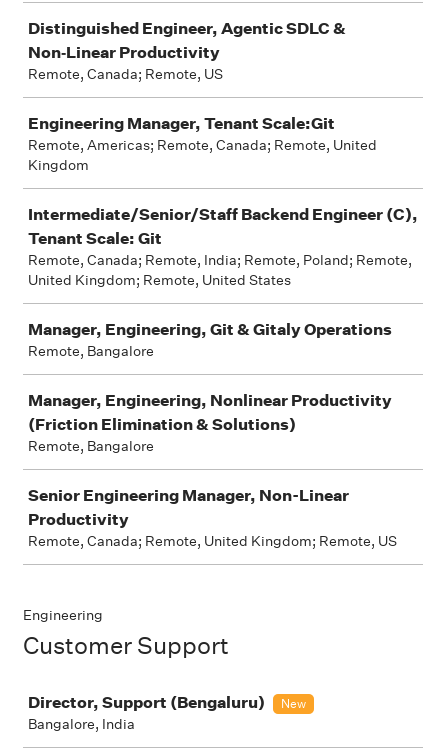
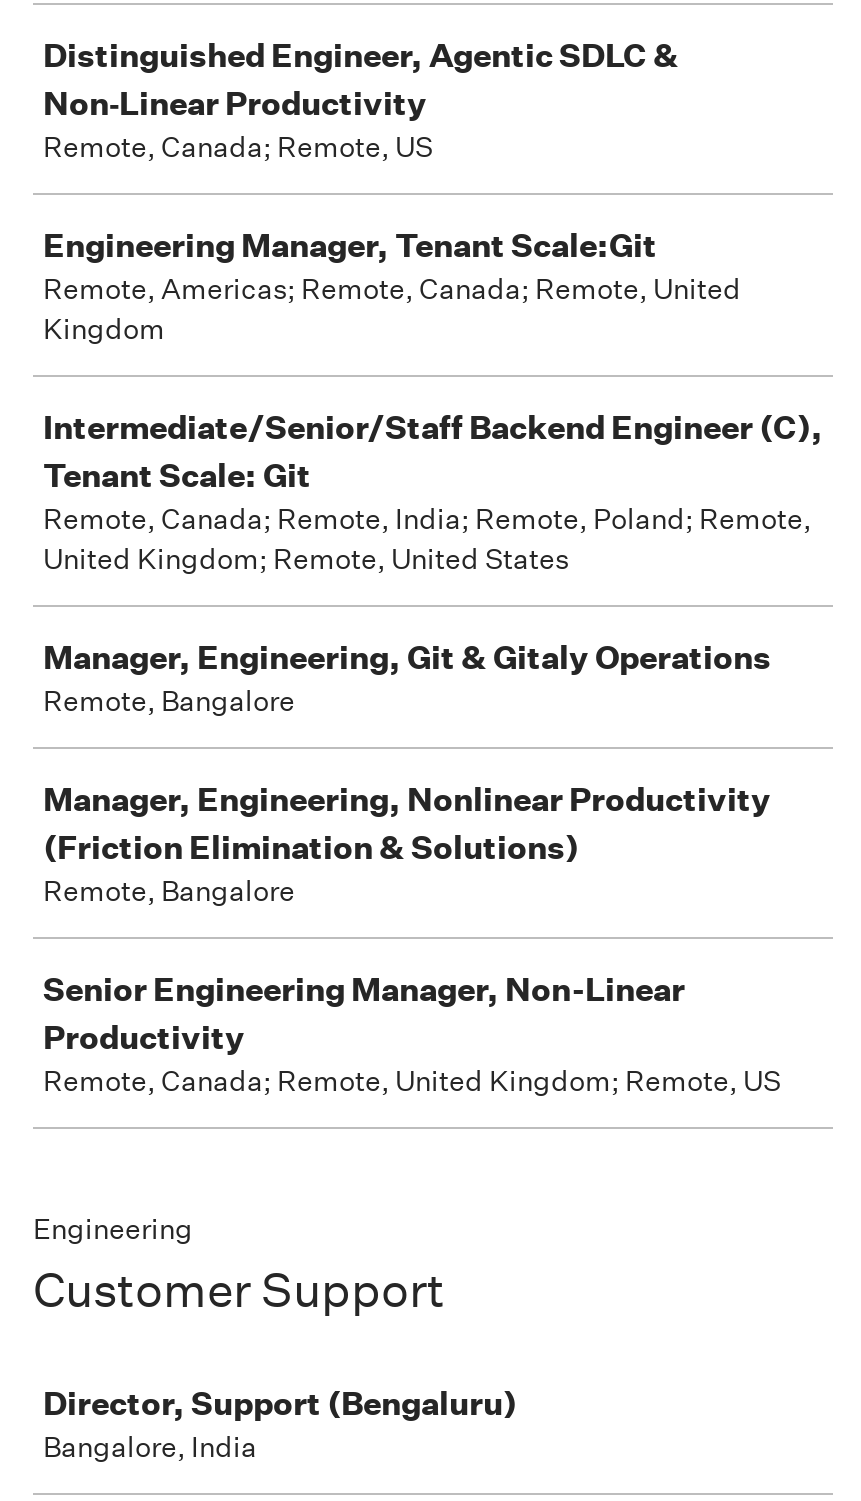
- New
